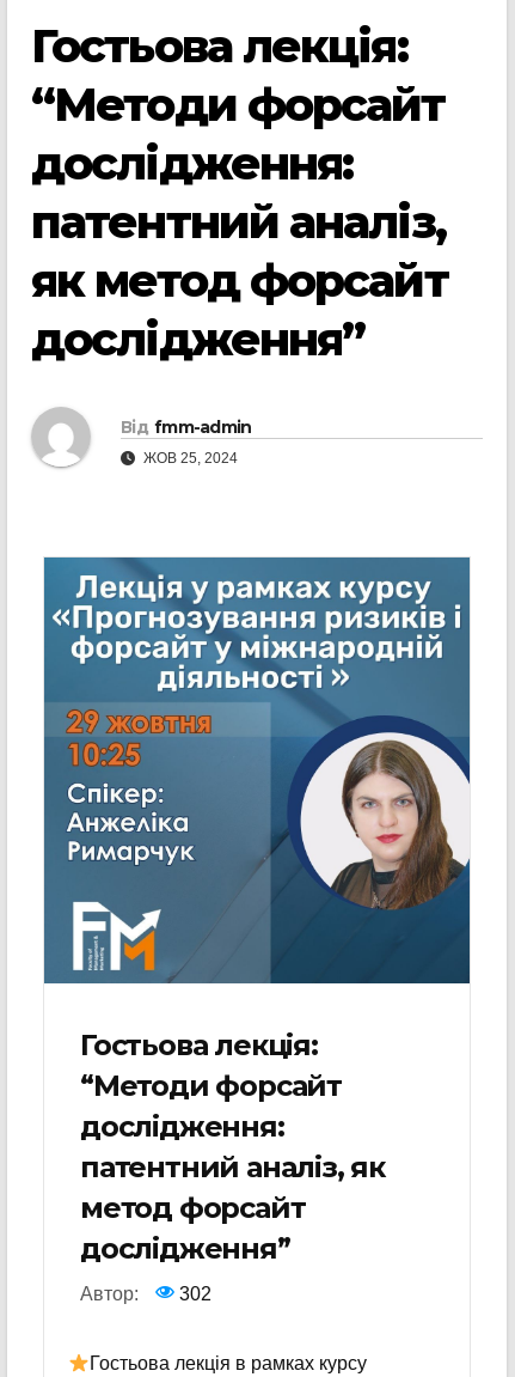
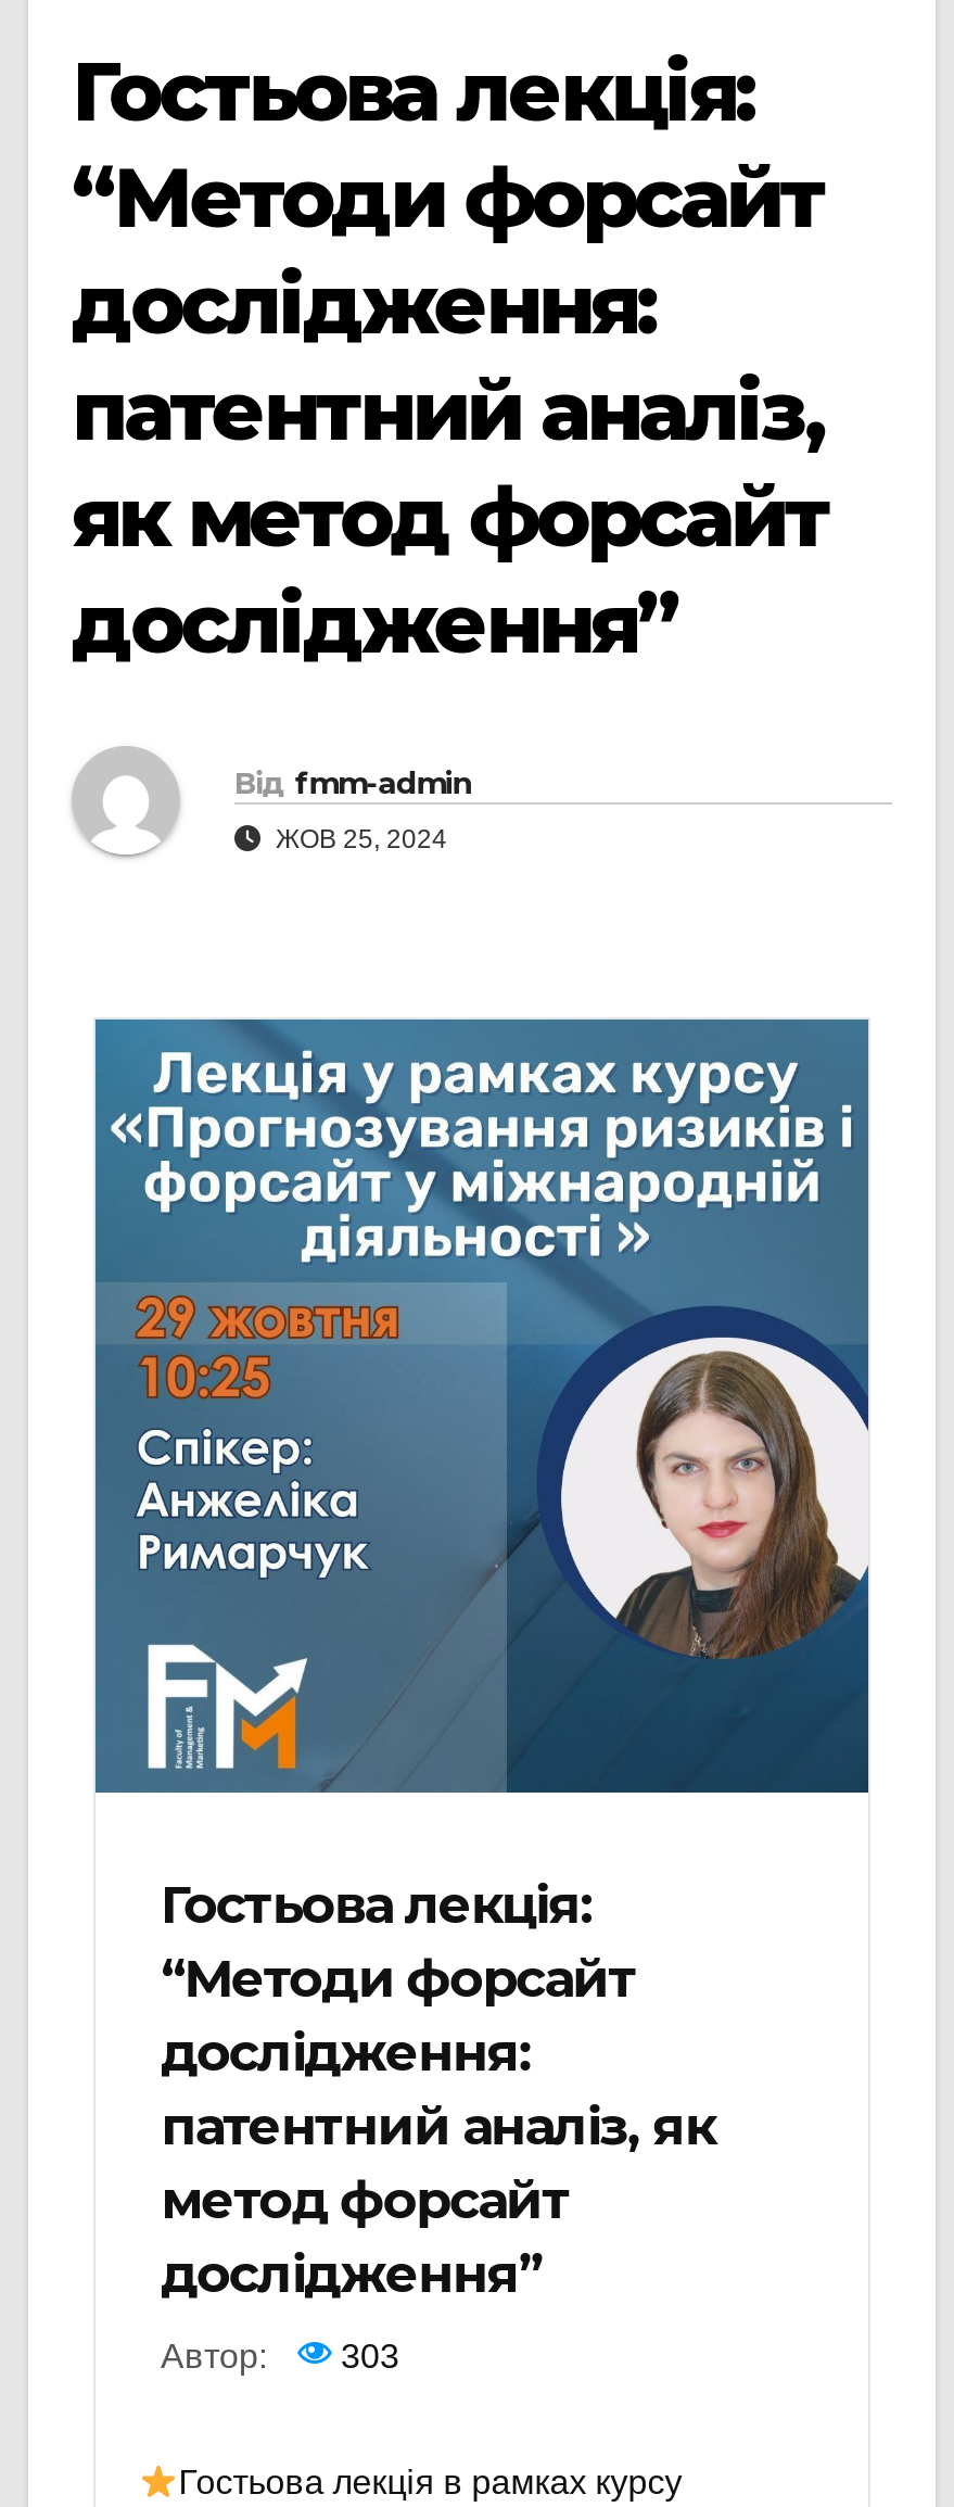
- Автор: 302
+ Автор: 303
